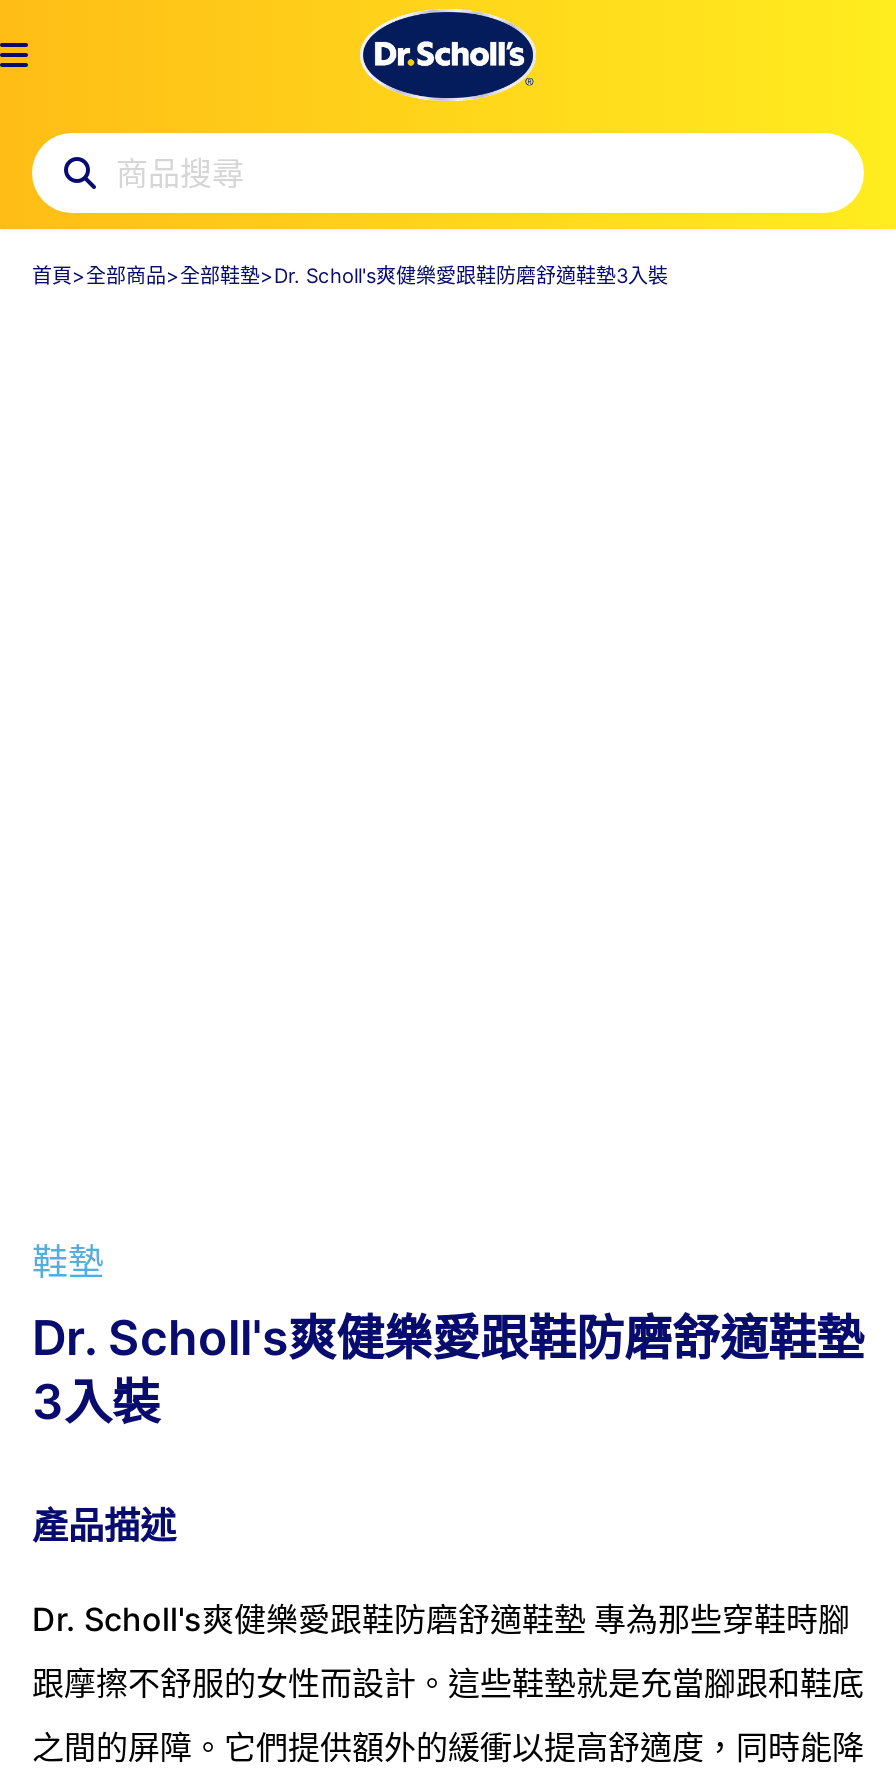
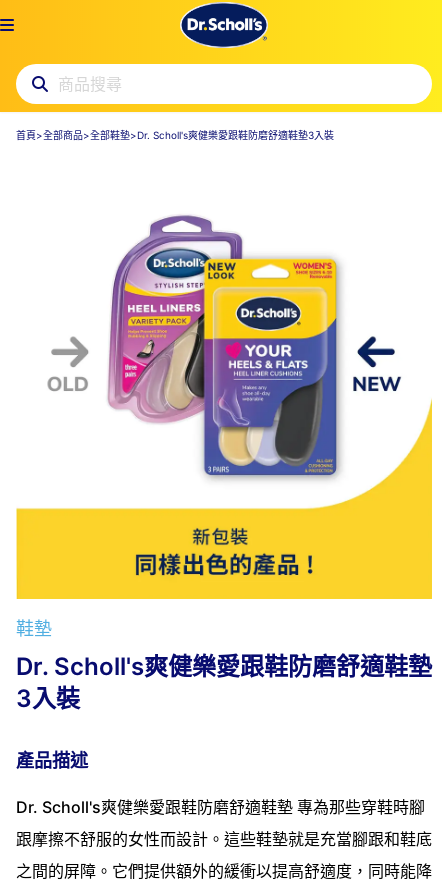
+ [image]
